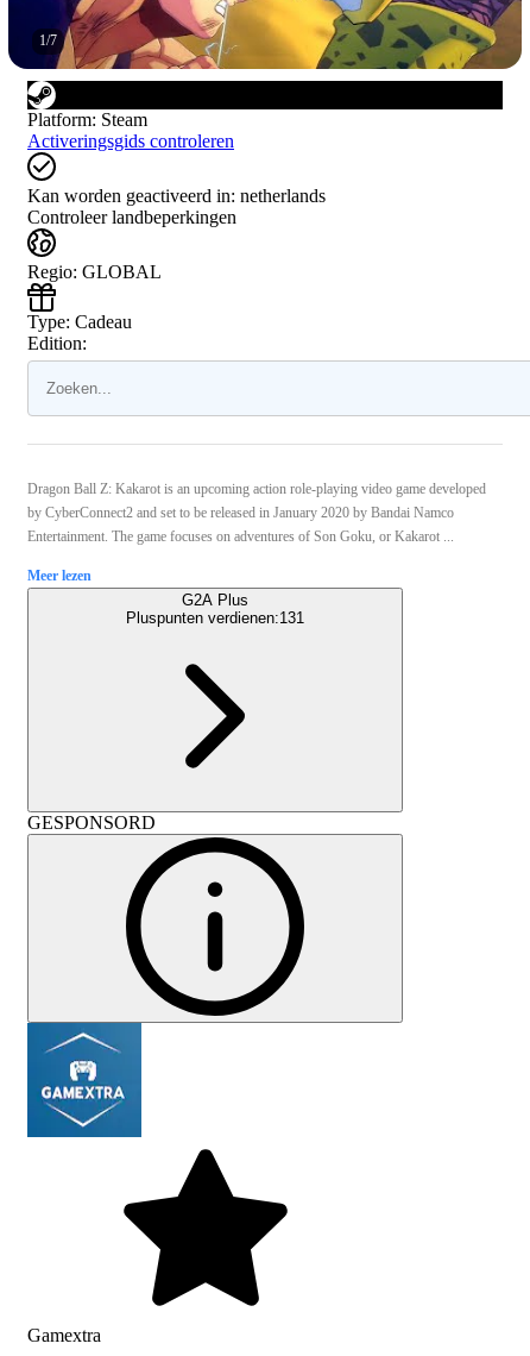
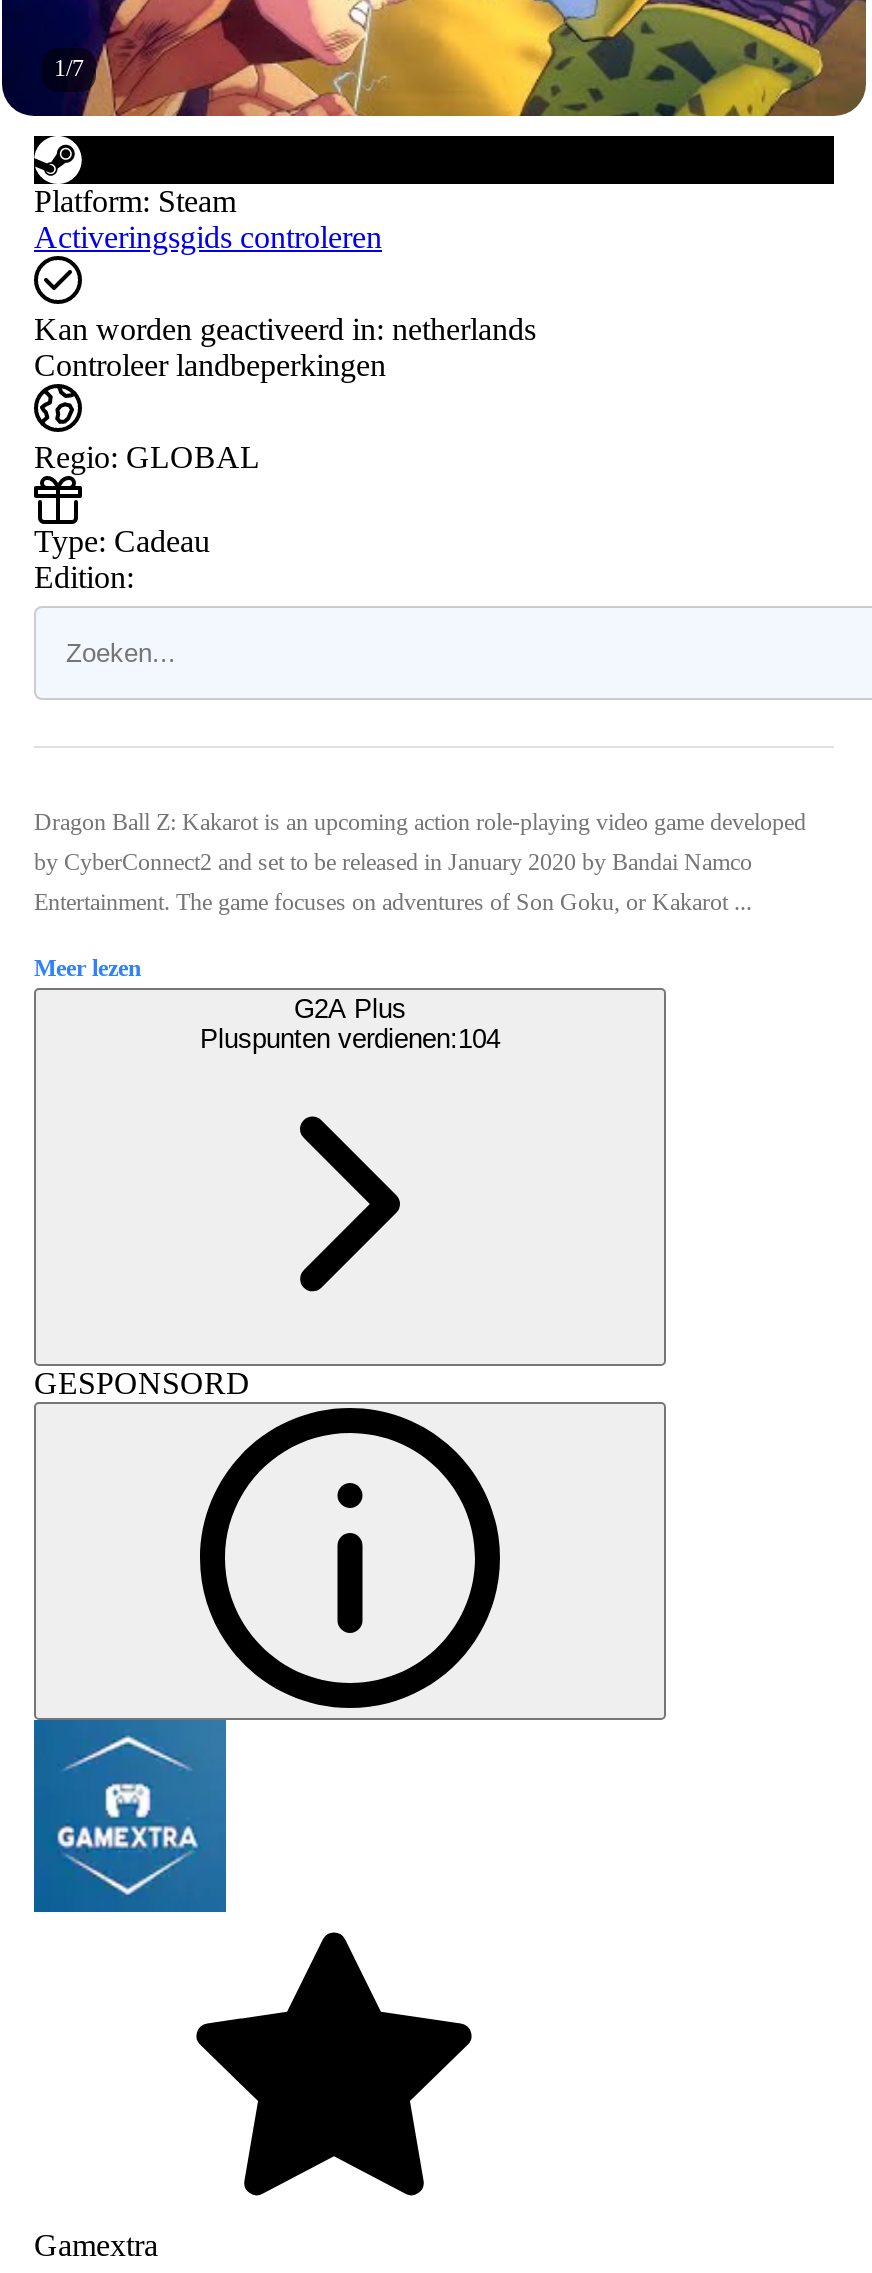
- Pluspunten verdienen:131
+ Pluspunten verdienen:104
